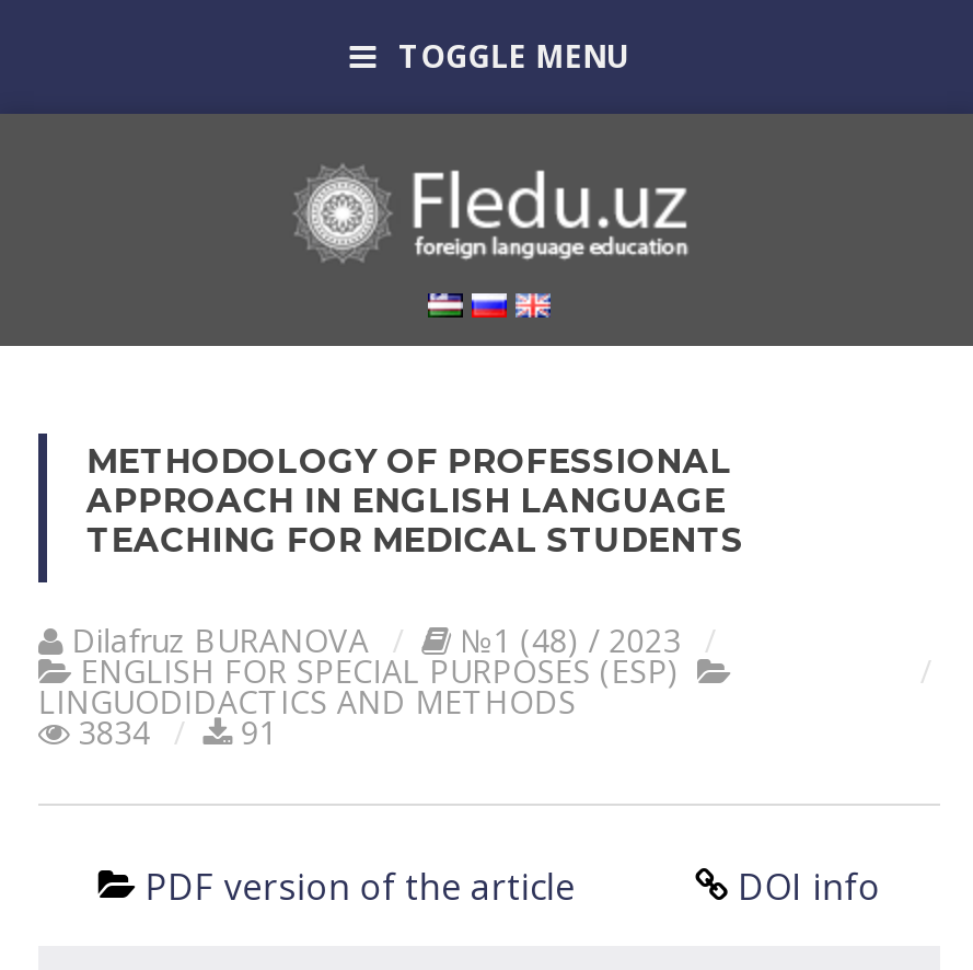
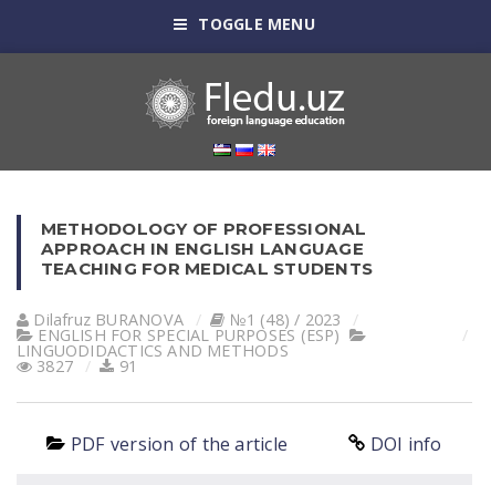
- 3834
+ 3827
